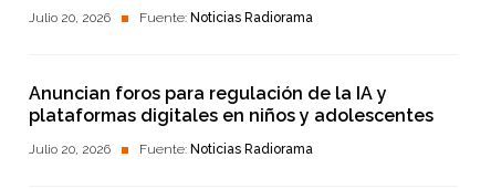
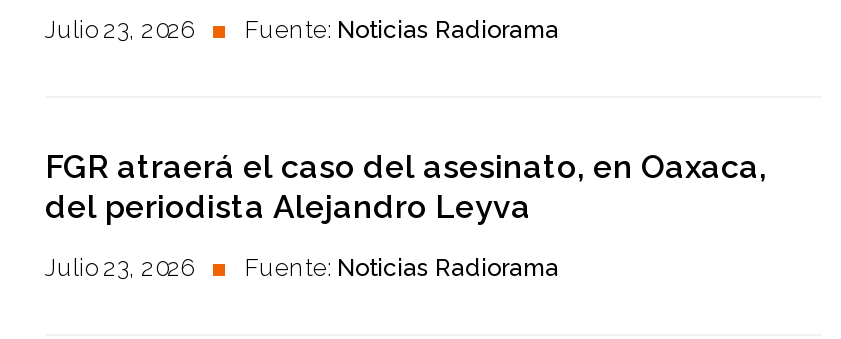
- Julio 20, 2026 Fuente: Noticias Radiorama
+ Julio 23, 2026 Fuente: Noticias Radiorama

- Anuncian foros para regulación de la IA y
- plataformas digitales en niños y adolescentes
+ FGR atraerá el caso del asesinato, en Oaxaca,
+ del periodista Alejandro Leyva

- Julio 20, 2026 Fuente: Noticias Radiorama
+ Julio 23, 2026 Fuente: Noticias Radiorama
